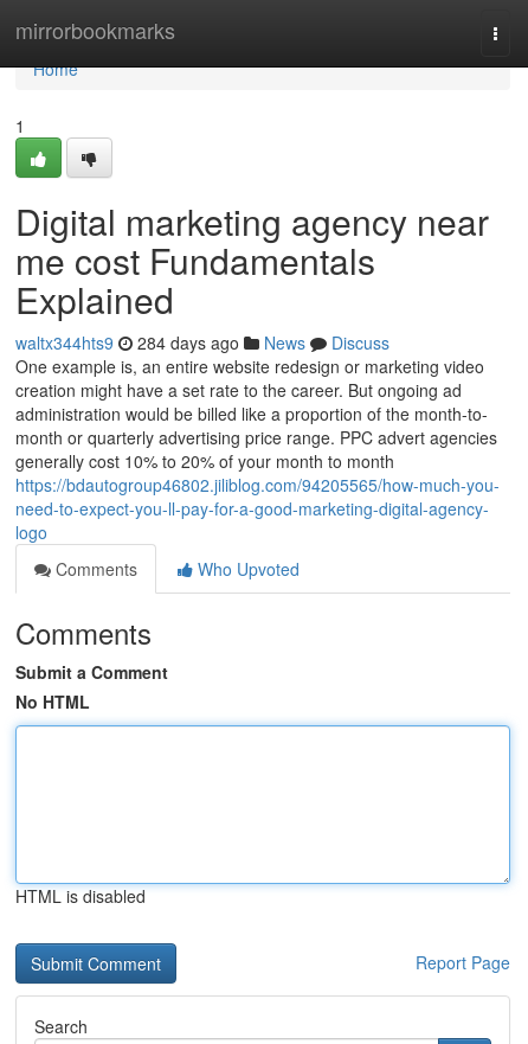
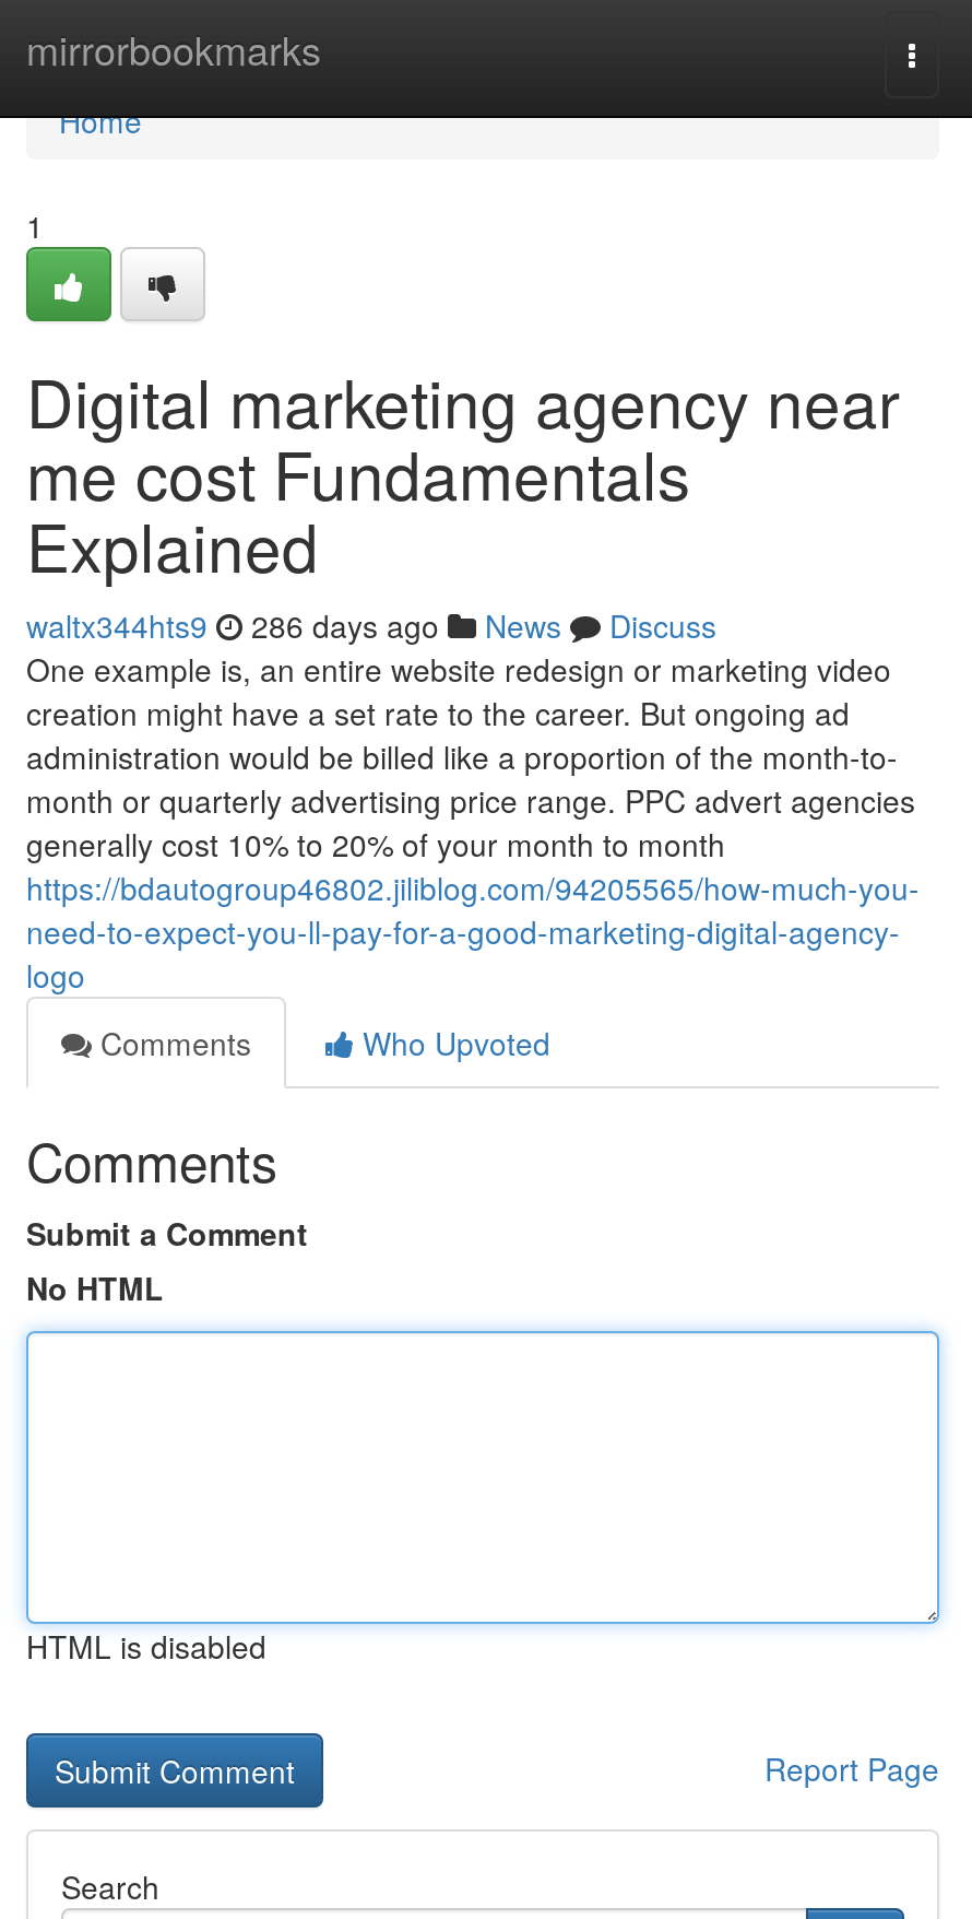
- waltx344hts9 284 days ago News Discuss
+ waltx344hts9 286 days ago News Discuss
